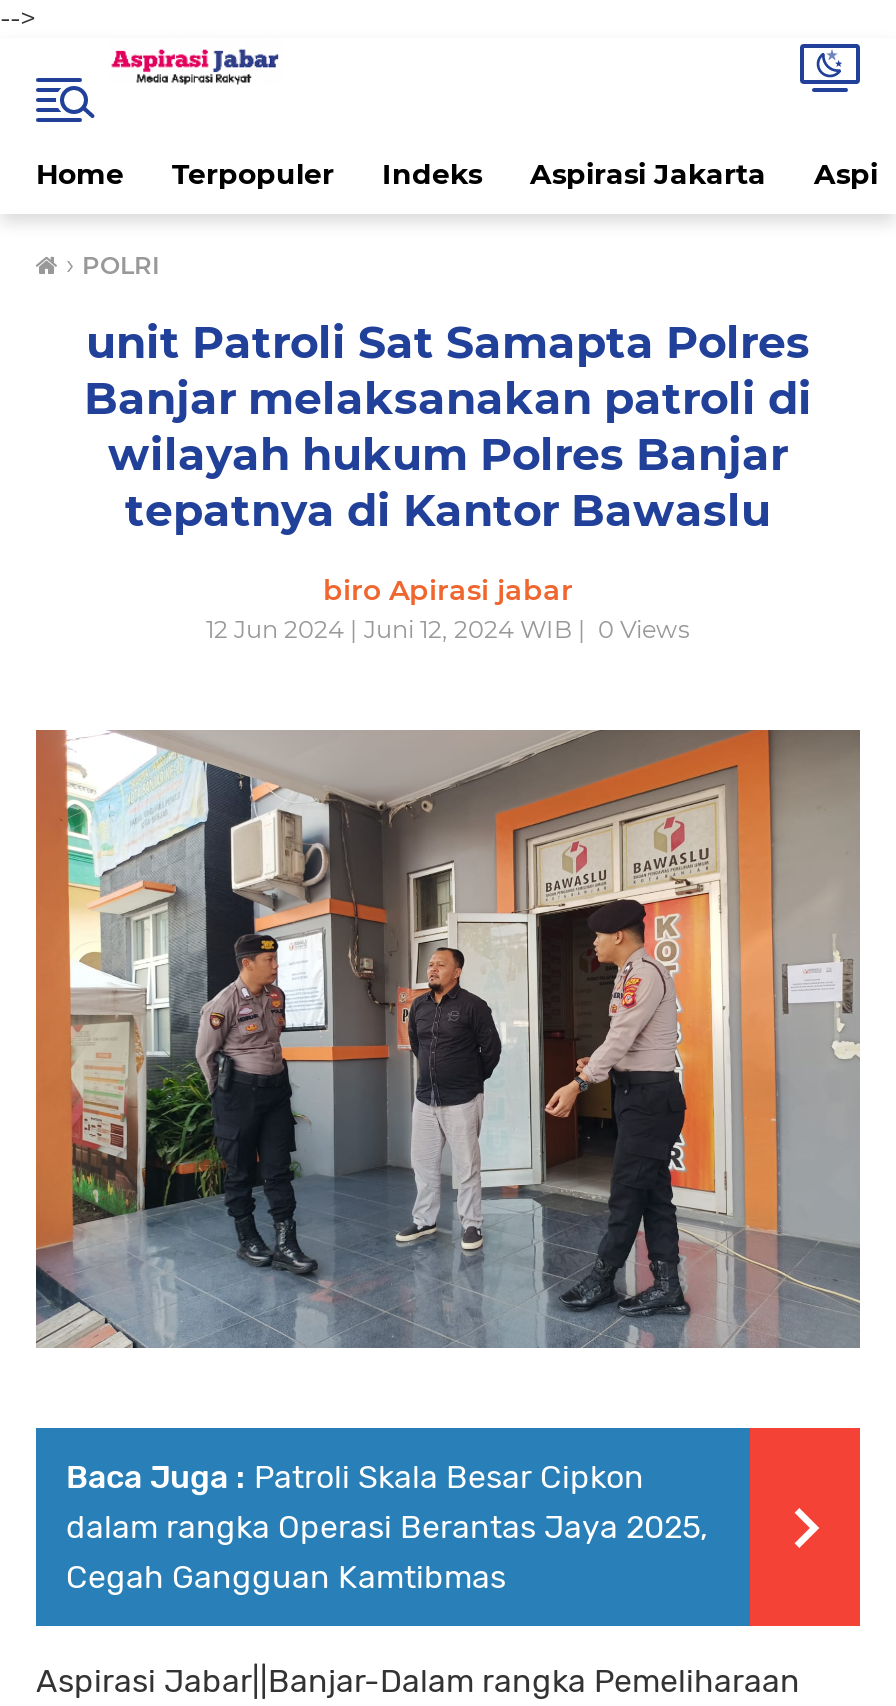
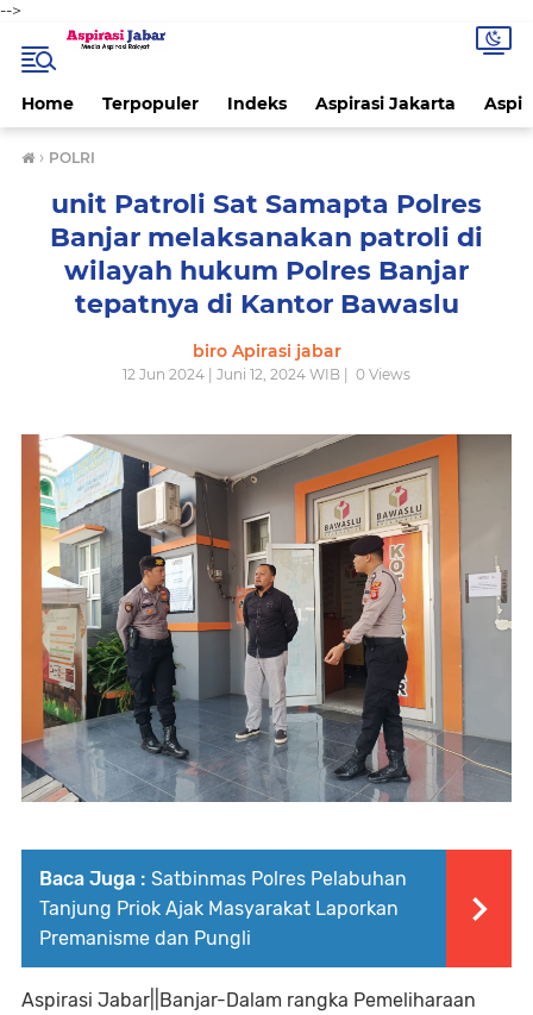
- Baca Juga : Patroli Skala Besar Cipkon
- dalam rangka Operasi Berantas Jaya 2025,
- Cegah Gangguan Kamtibmas
+ Baca Juga : Satbinmas Polres Pelabuhan
+ Tanjung Priok Ajak Masyarakat Laporkan
+ Premanisme dan Pungli
